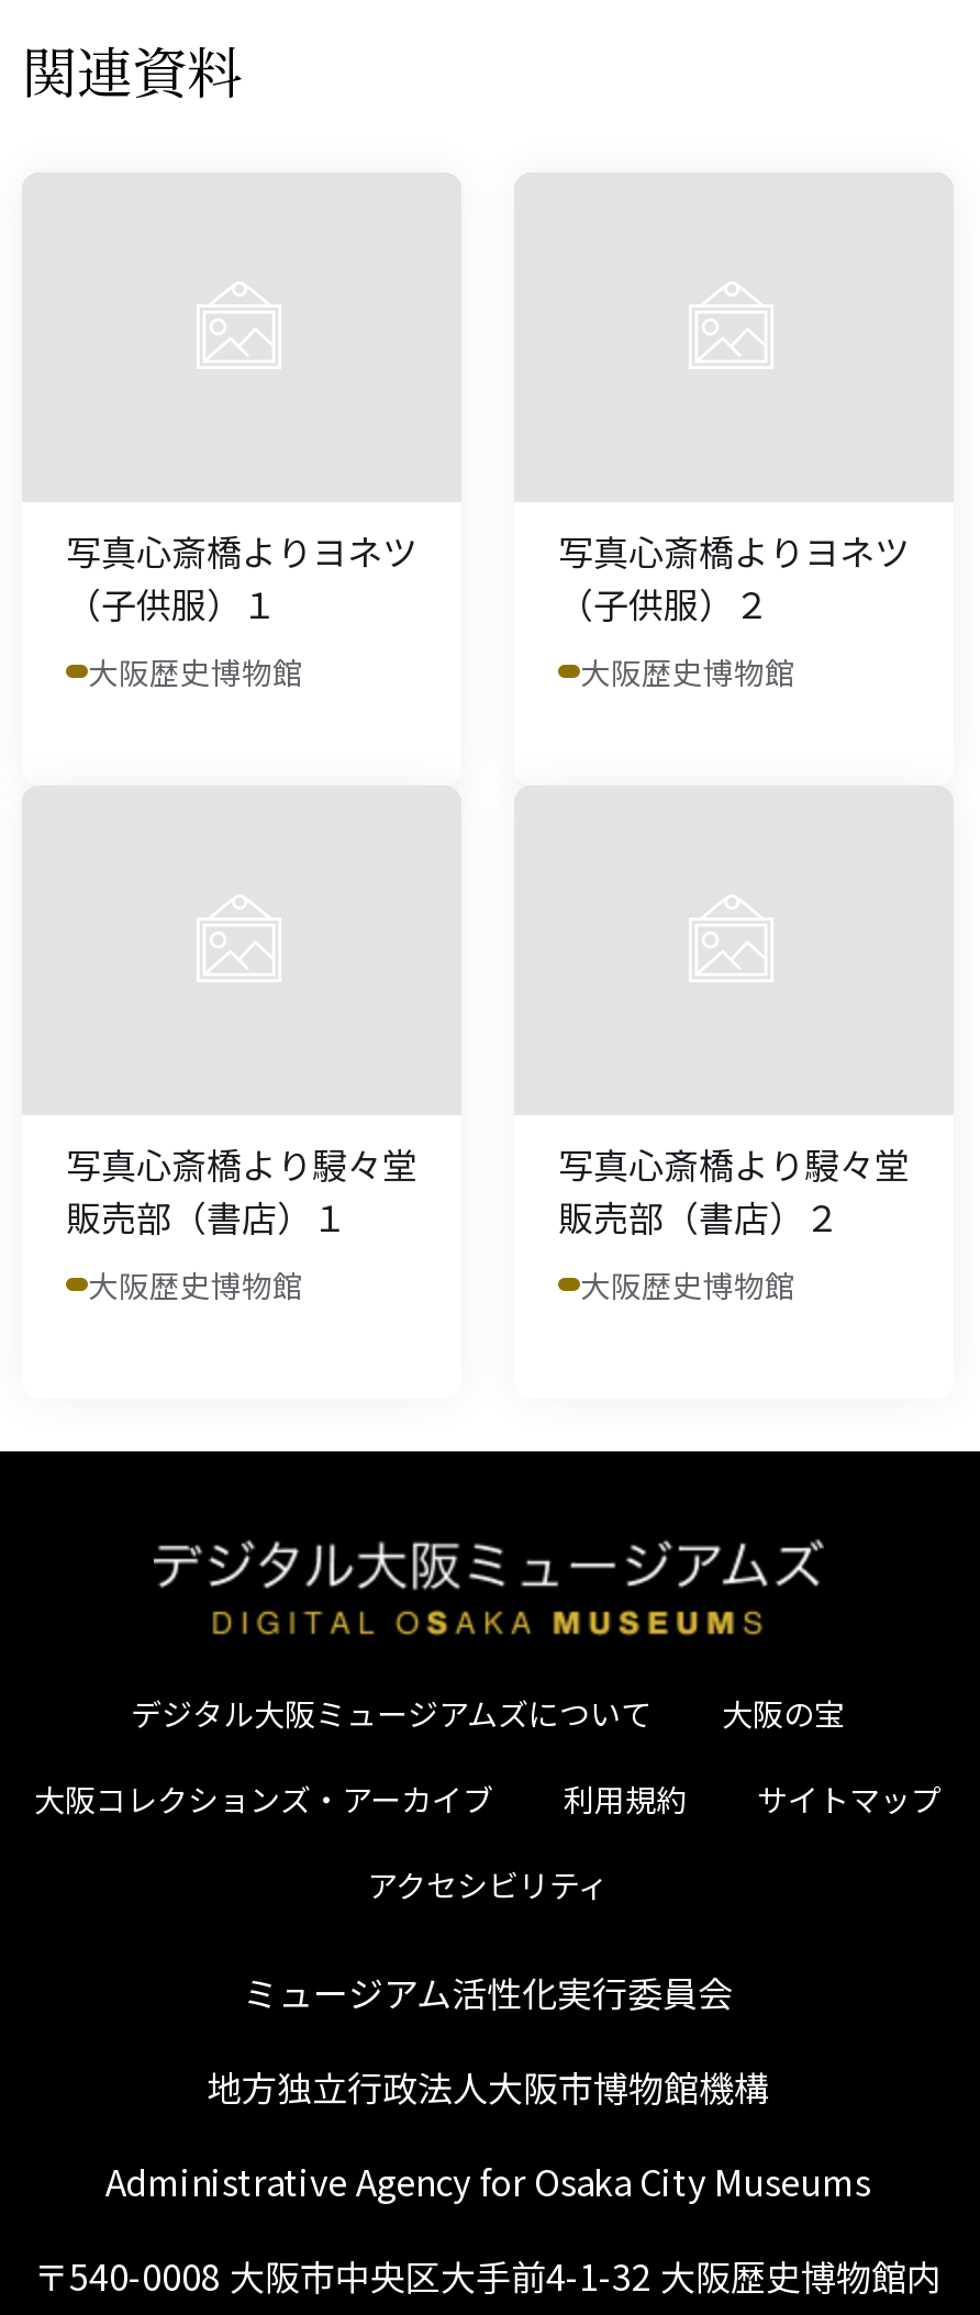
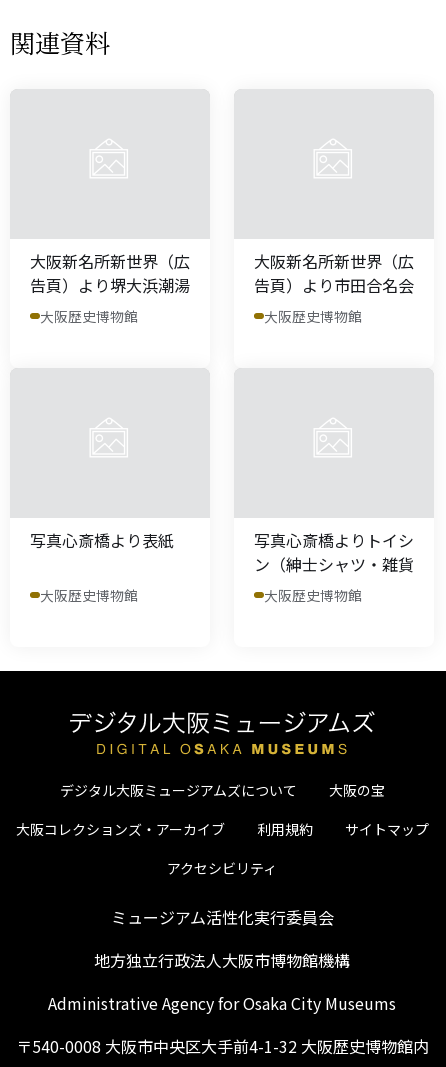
- 写真心斎橋よりヨネツ
- （子供服）１
+ 大阪新名所新世界（広
+ 告頁）より堺大浜潮湯

- 写真心斎橋よりヨネツ
- （子供服）２
+ 大阪新名所新世界（広
+ 告頁）より市田合名会

- 写真心斎橋より駸々堂
- 販売部（書店）１
+ 写真心斎橋より表紙

- 写真心斎橋より駸々堂
- 販売部（書店）２
+ 写真心斎橋よりトイシ
+ ン（紳士シャツ・雑貨
